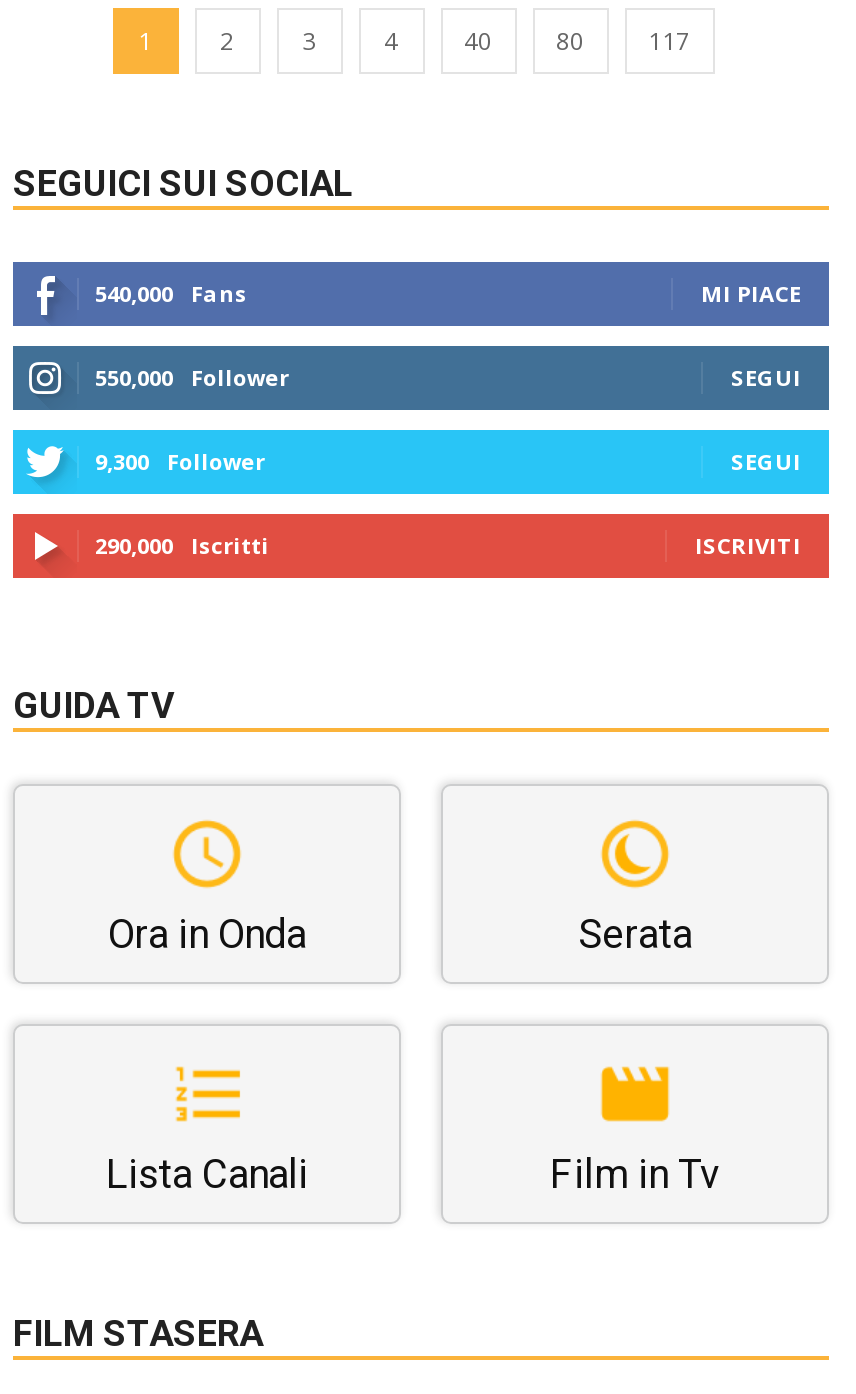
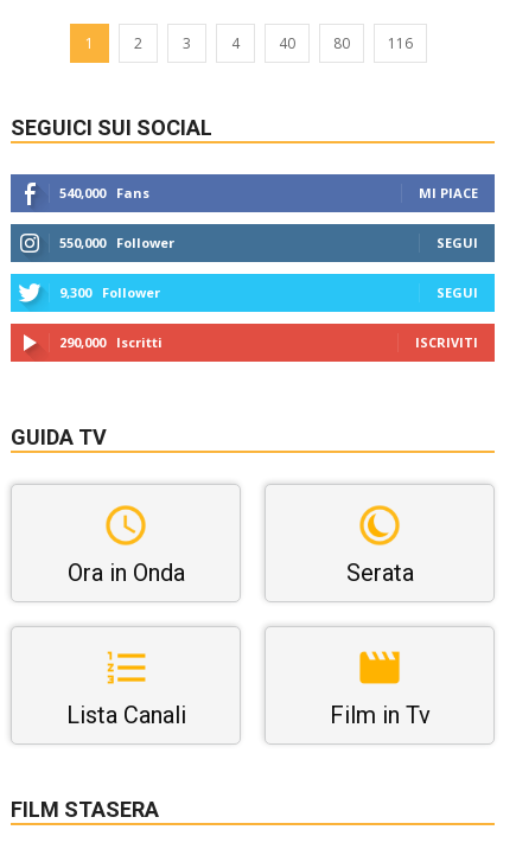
- 1 2 3 4 40 80 117
+ 1 2 3 4 40 80 116
